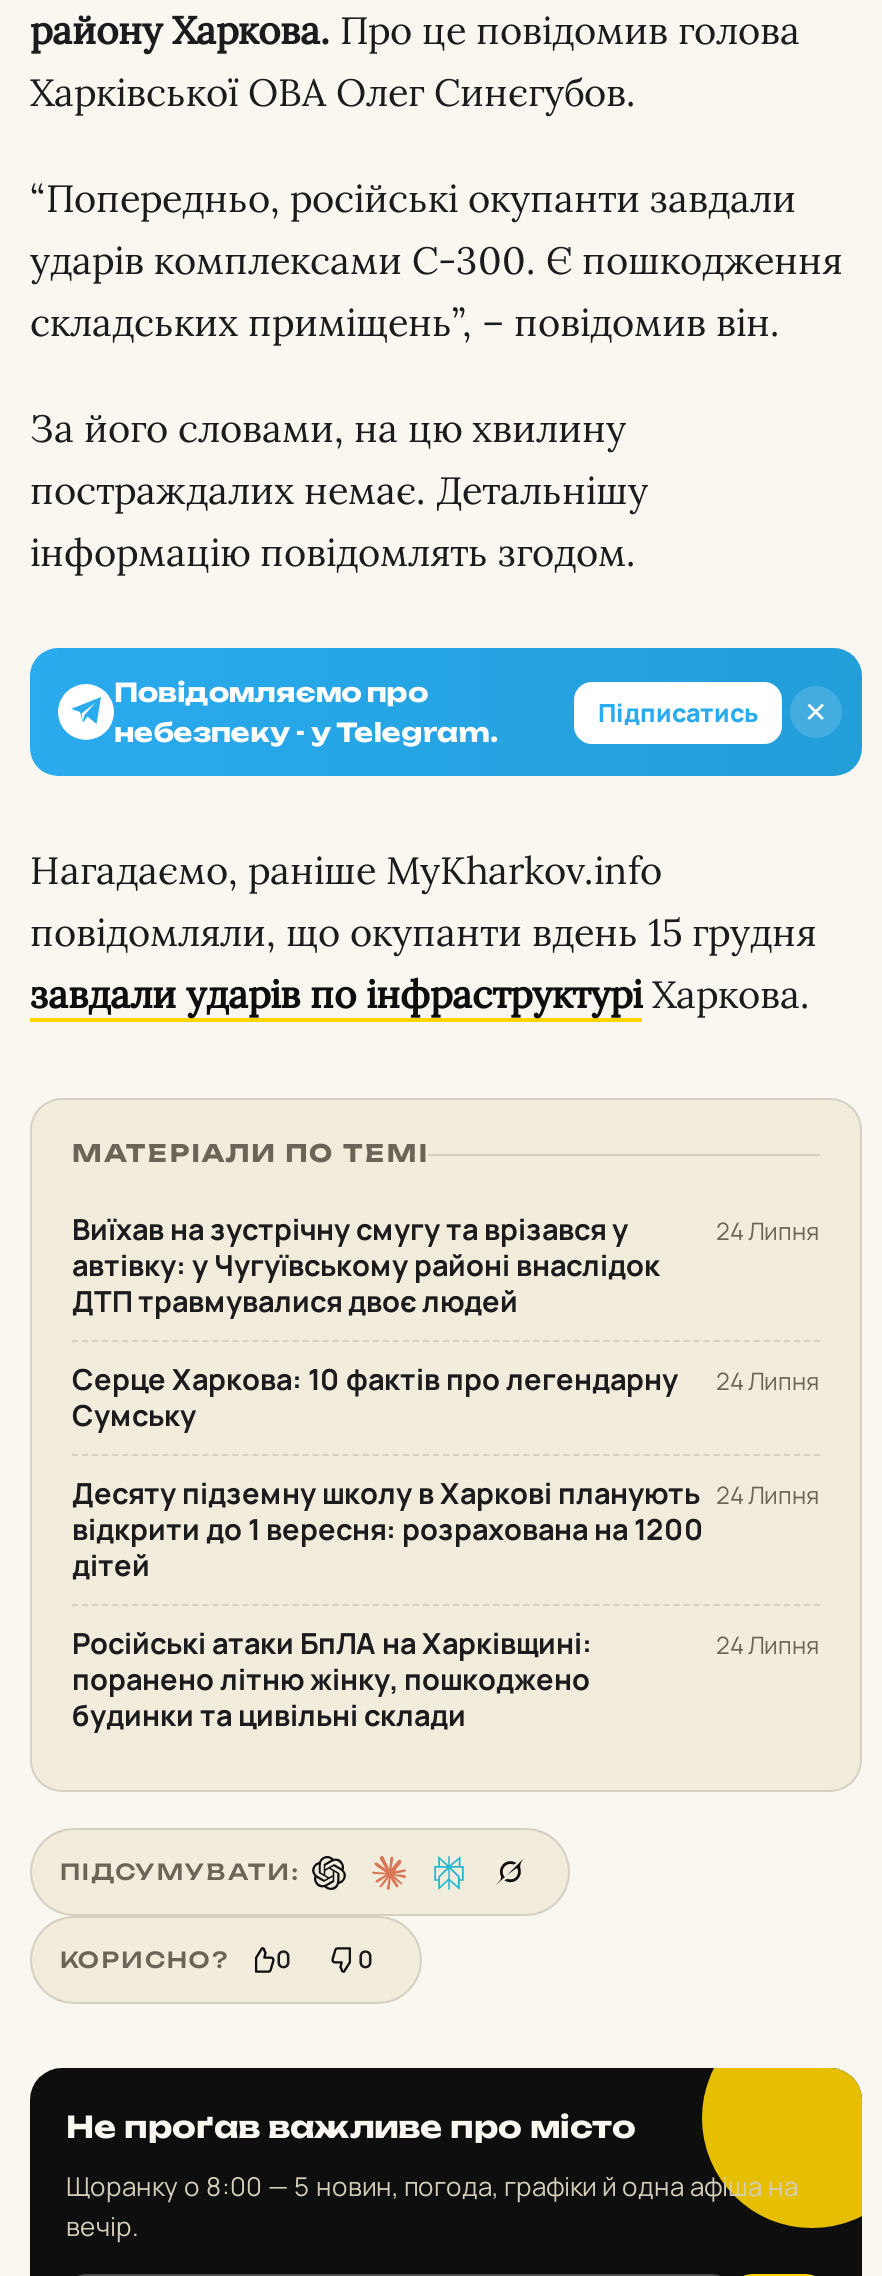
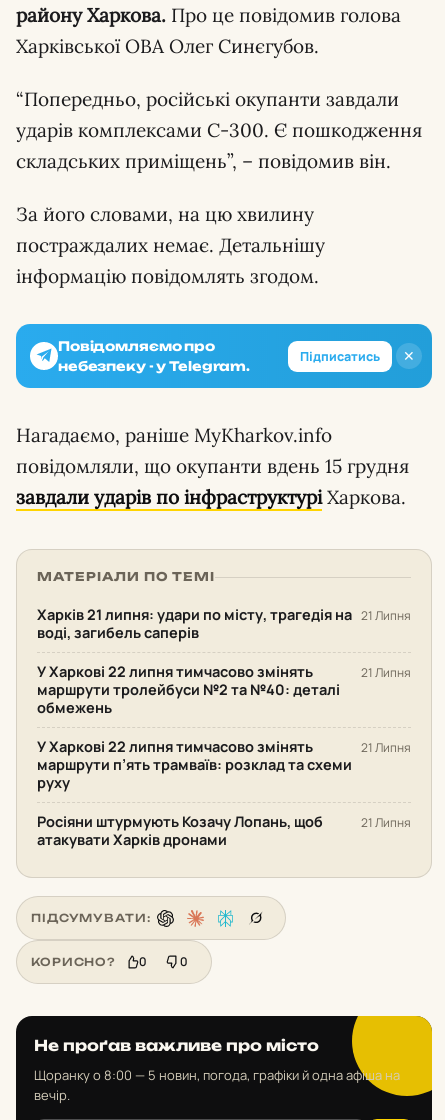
- Виїхав на зустрічну смугу та врізався у
- автівку: у Чугуївському районі внаслідок
- ДТП травмувалися двоє людей
+ Харків 21 липня: удари по місту, трагедія на
+ воді, загибель саперів

- 24 Липня
+ 21 Липня

- Серце Харкова: 10 фактів про легендарну
- Сумську
+ У Харкові 22 липня тимчасово змінять
+ маршрути тролейбуси №2 та №40: деталі
+ обмежень

- 24 Липня
+ 21 Липня

- Десяту підземну школу в Харкові планують
- відкрити до 1 вересня: розрахована на 1200
- дітей
+ У Харкові 22 липня тимчасово змінять
+ маршрути п’ять трамваїв: розклад та схеми
+ руху

- 24 Липня
+ 21 Липня

- Російські атаки БпЛА на Харківщині:
- поранено літню жінку, пошкоджено
- будинки та цивільні склади
+ Росіяни штурмують Козачу Лопань, щоб
+ атакувати Харків дронами

- 24 Липня
+ 21 Липня
